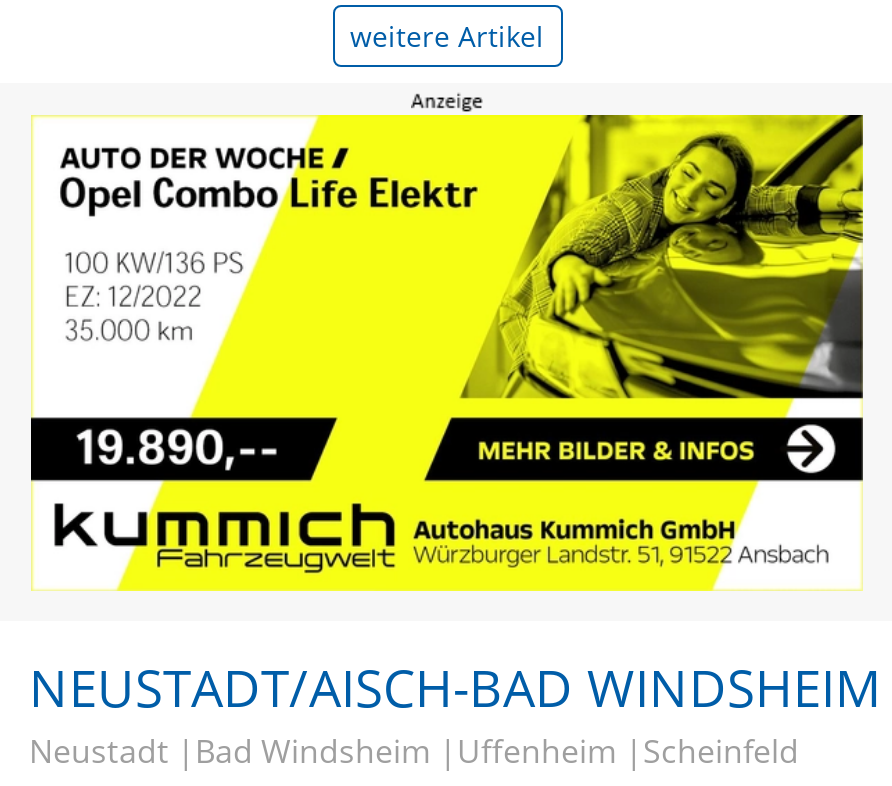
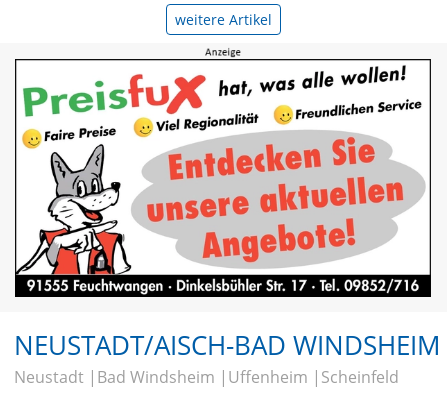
- [image]
+ [image]
